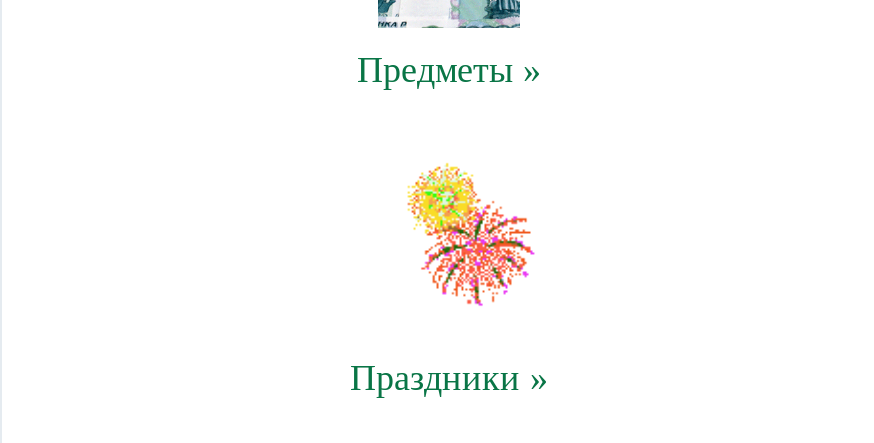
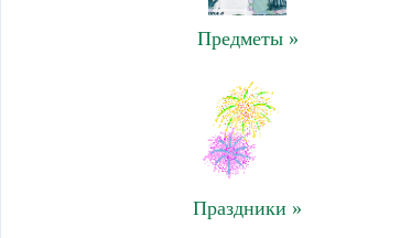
- [image]
+ [image]
